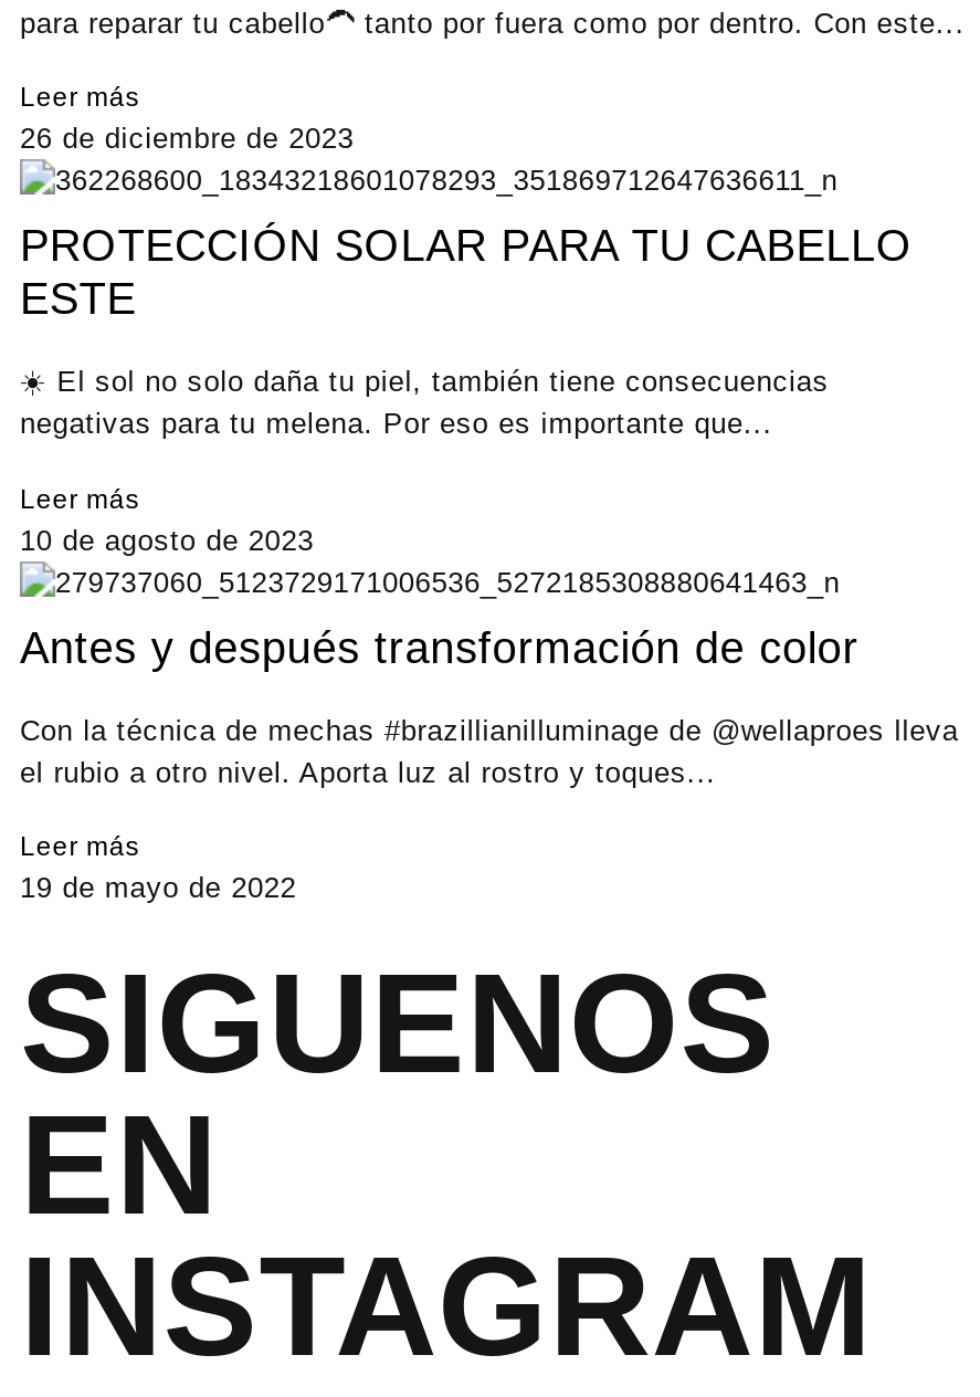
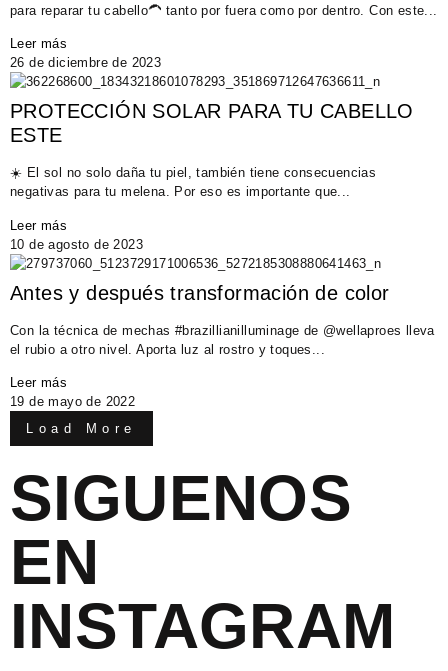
+ Load More
